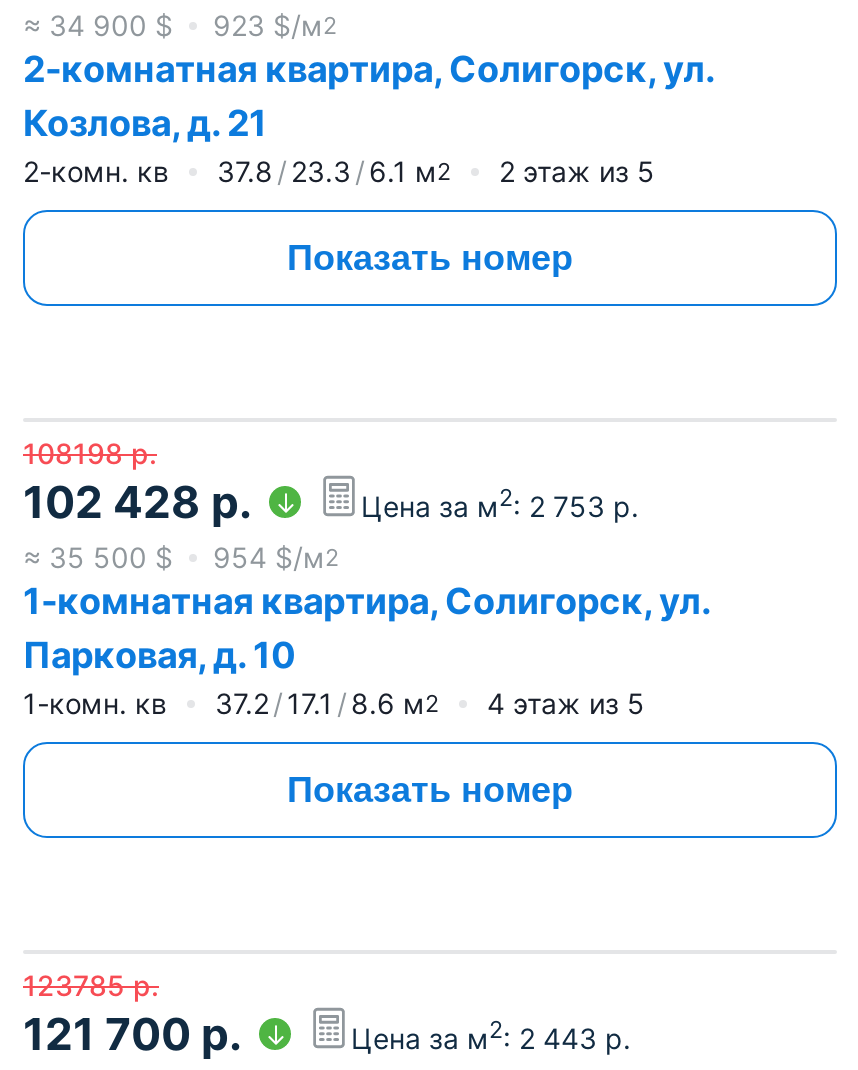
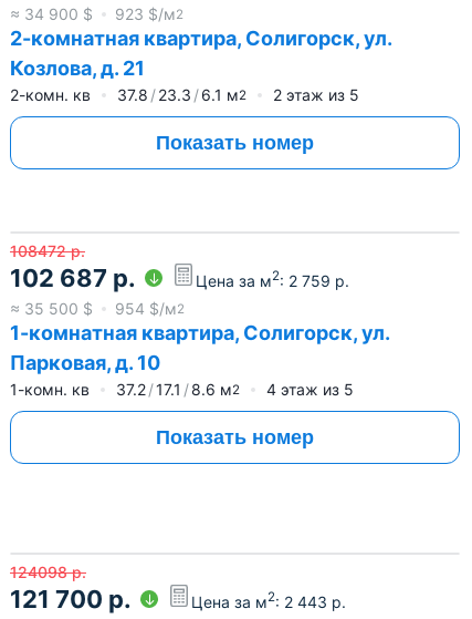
- 108198 р.
+ 108472 р.

- 102 428 р.
+ 102 687 р.

- Цена за м2: 2 753 р.
+ Цена за м2: 2 759 р.

- 123785 р.
+ 124098 р.
